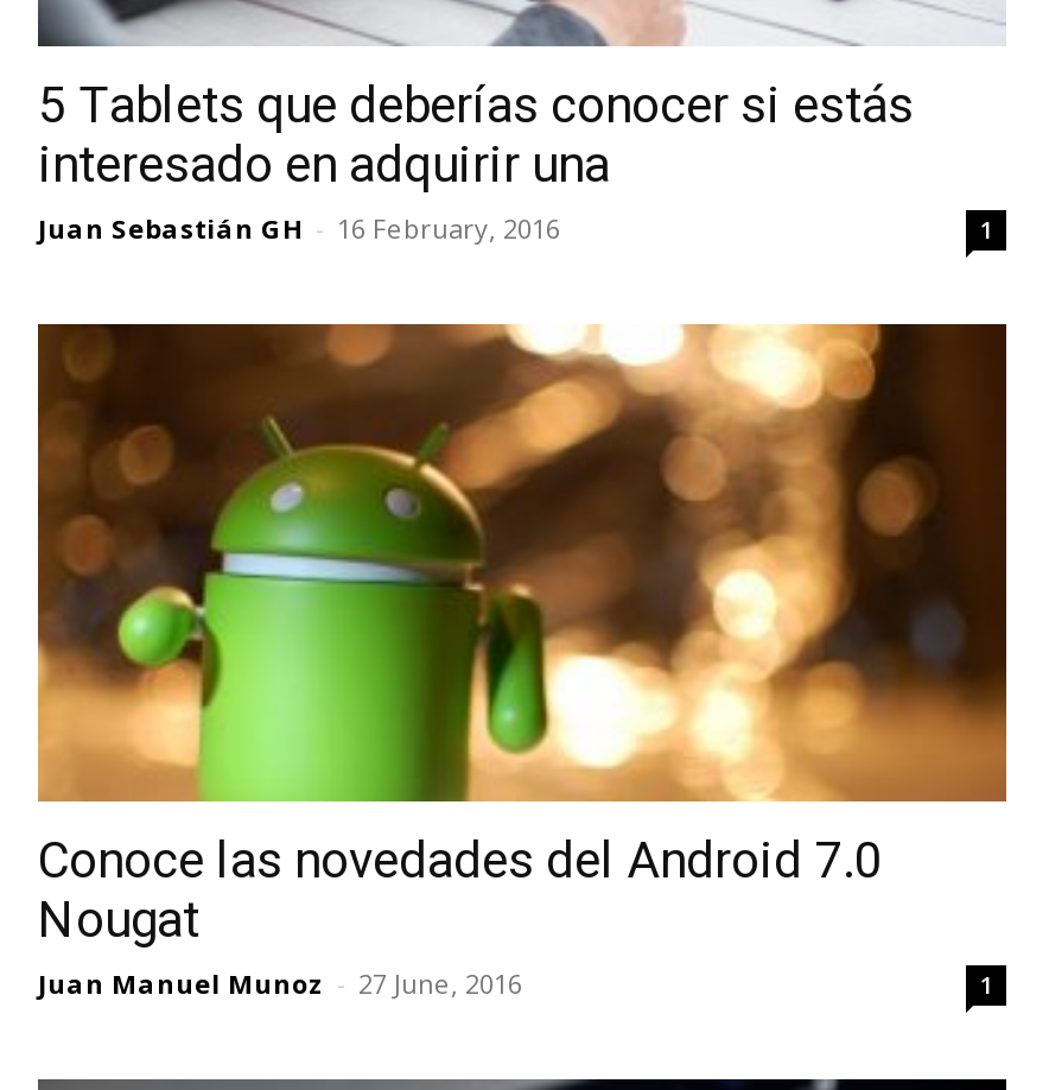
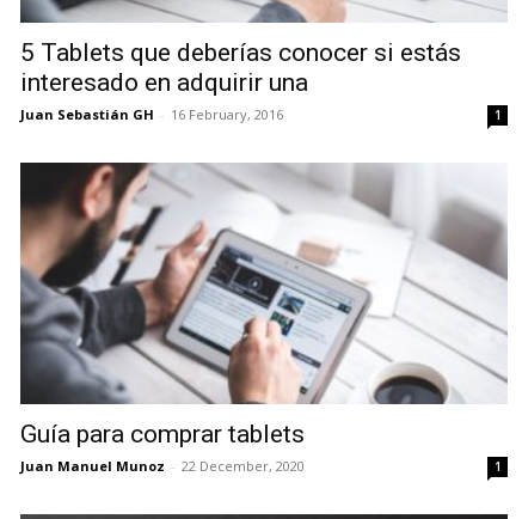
- [image]
- Conoce las novedades del Android 7.0
- Nougat
- Juan Manuel Munoz - 27 June, 2016
+ [image]
+ Guía para comprar tablets
+ Juan Manuel Munoz - 22 December, 2020
